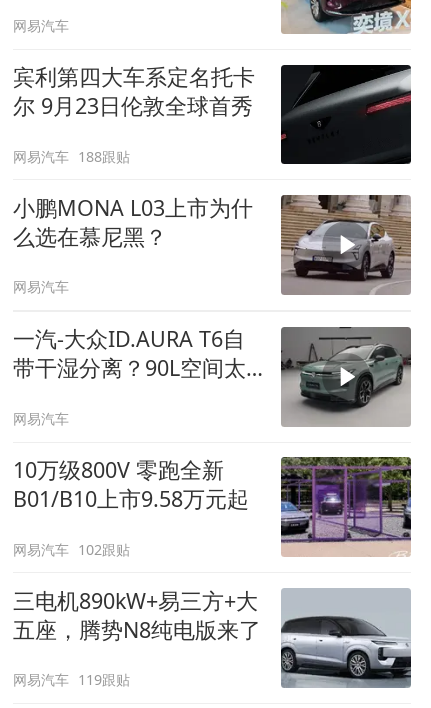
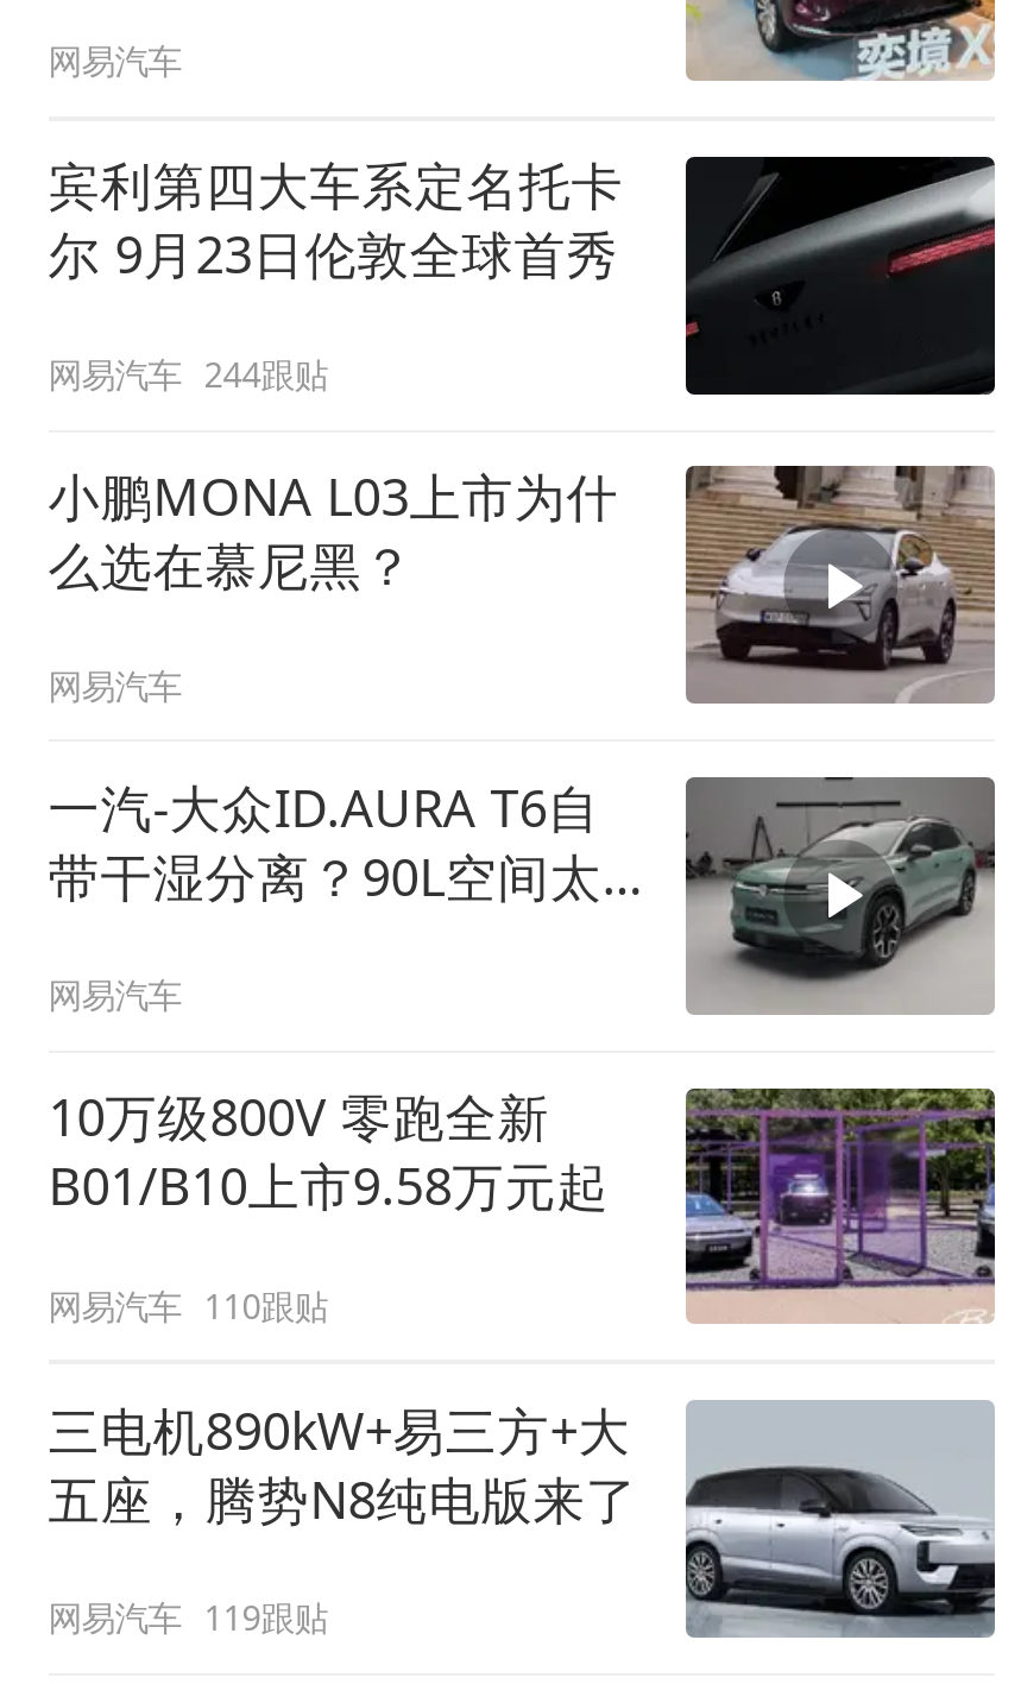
- 网易汽车 188跟贴
+ 网易汽车 244跟贴

- 网易汽车 102跟贴
+ 网易汽车 110跟贴
